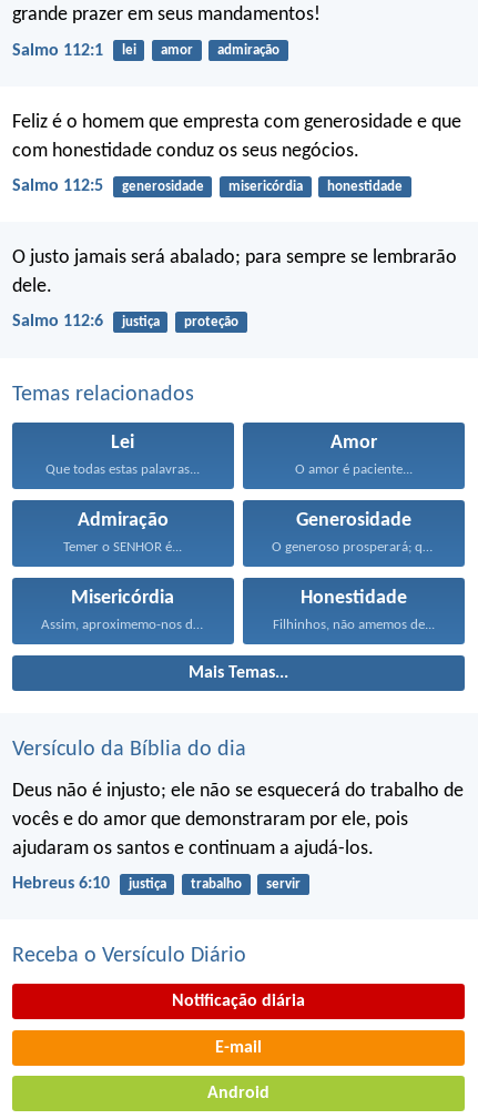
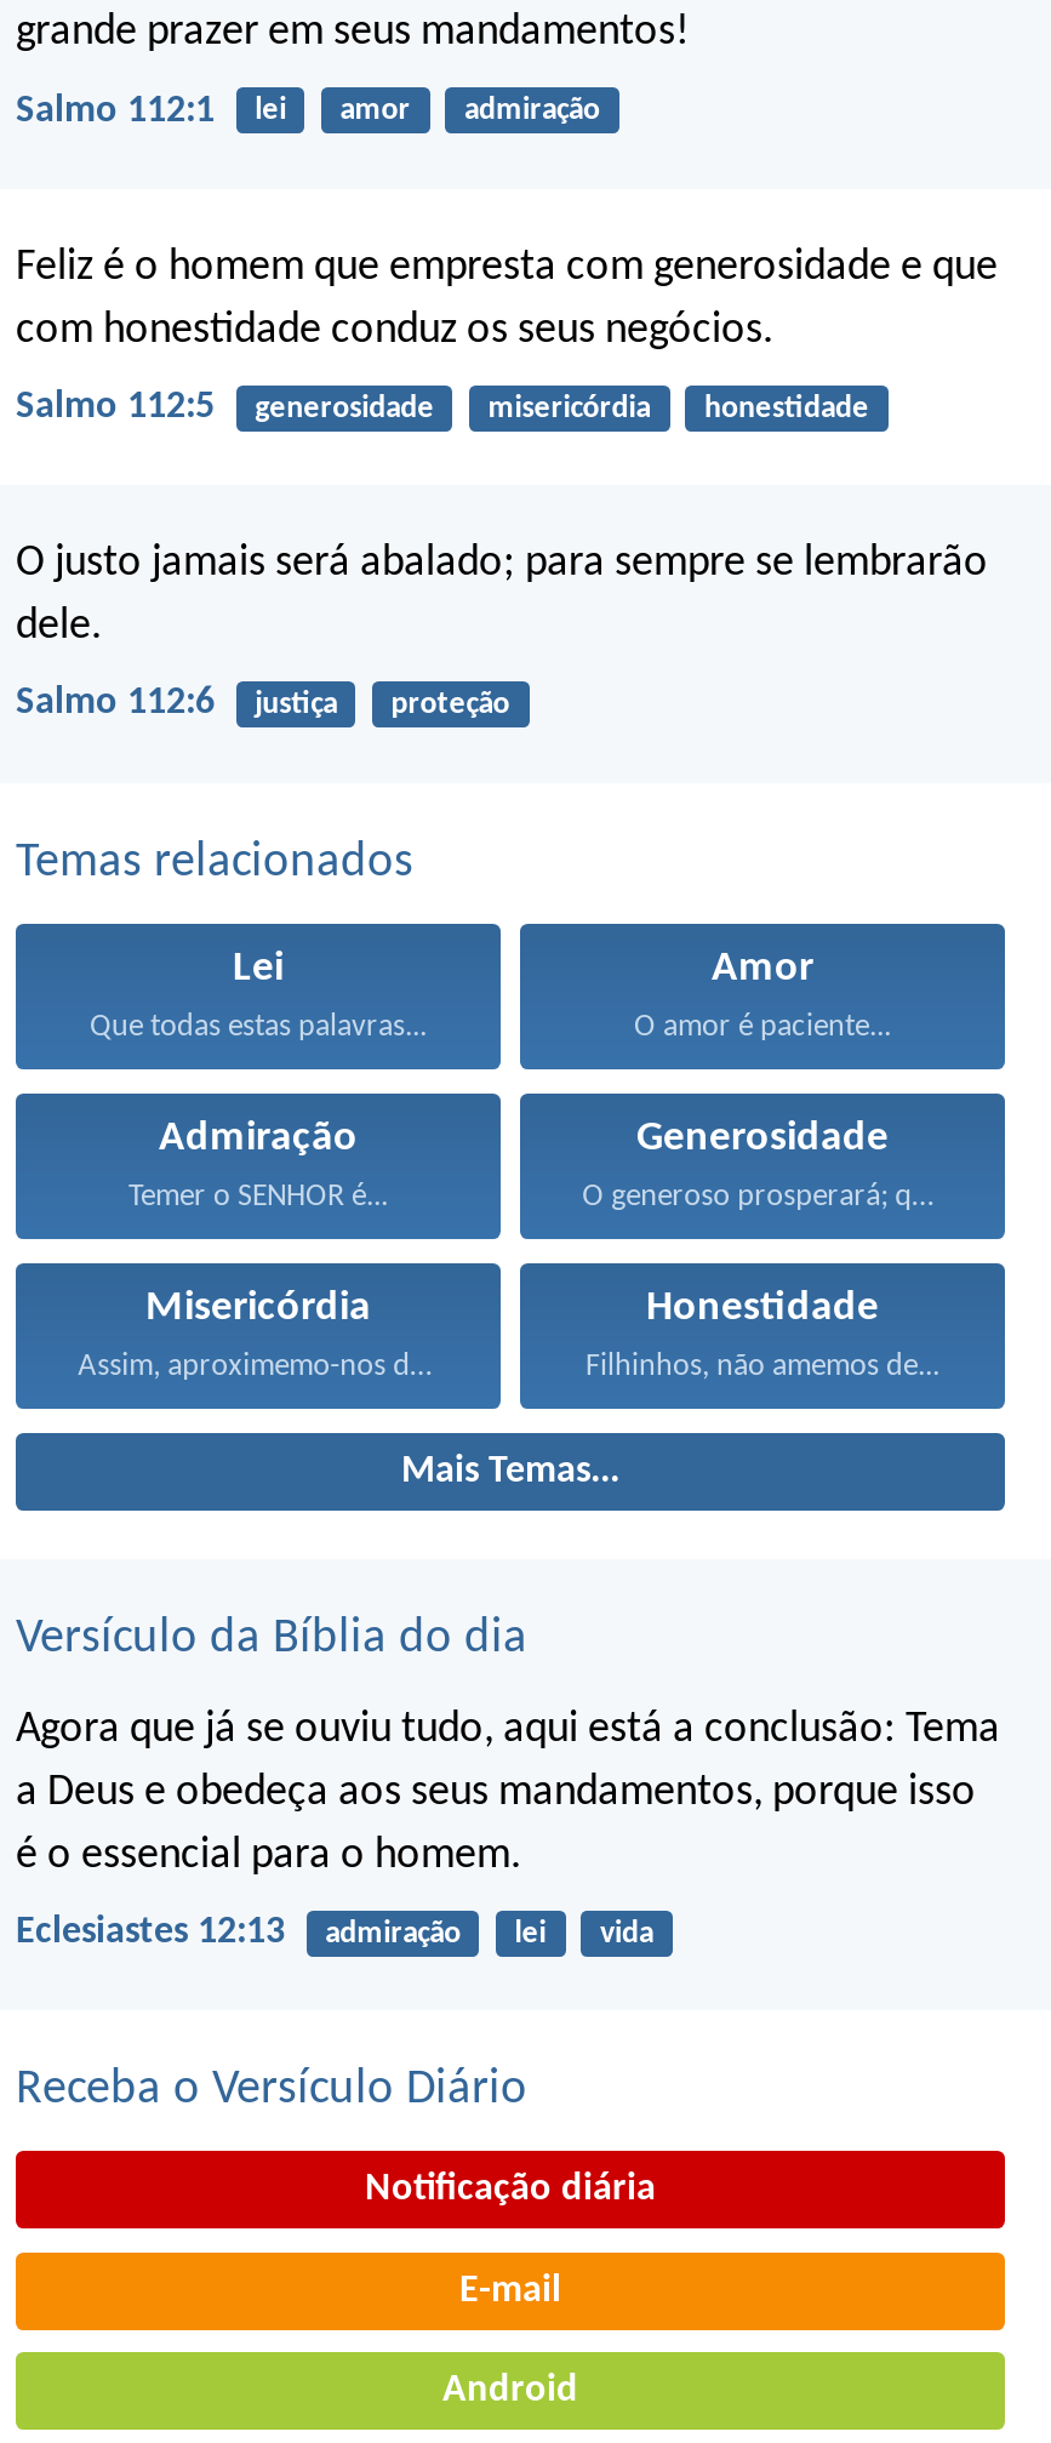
- Deus não é injusto; ele não se esquecerá do trabalho de
- vocês e do amor que demonstraram por ele, pois
- ajudaram os santos e continuam a ajudá-los.
+ Agora que já se ouviu tudo, aqui está a conclusão: Tema
+ a Deus e obedeça aos seus mandamentos, porque isso
+ é o essencial para o homem.

- Hebreus 6:10
- justiça
- trabalho
- servir
+ Eclesiastes 12:13
+ admiração
+ lei
+ vida
